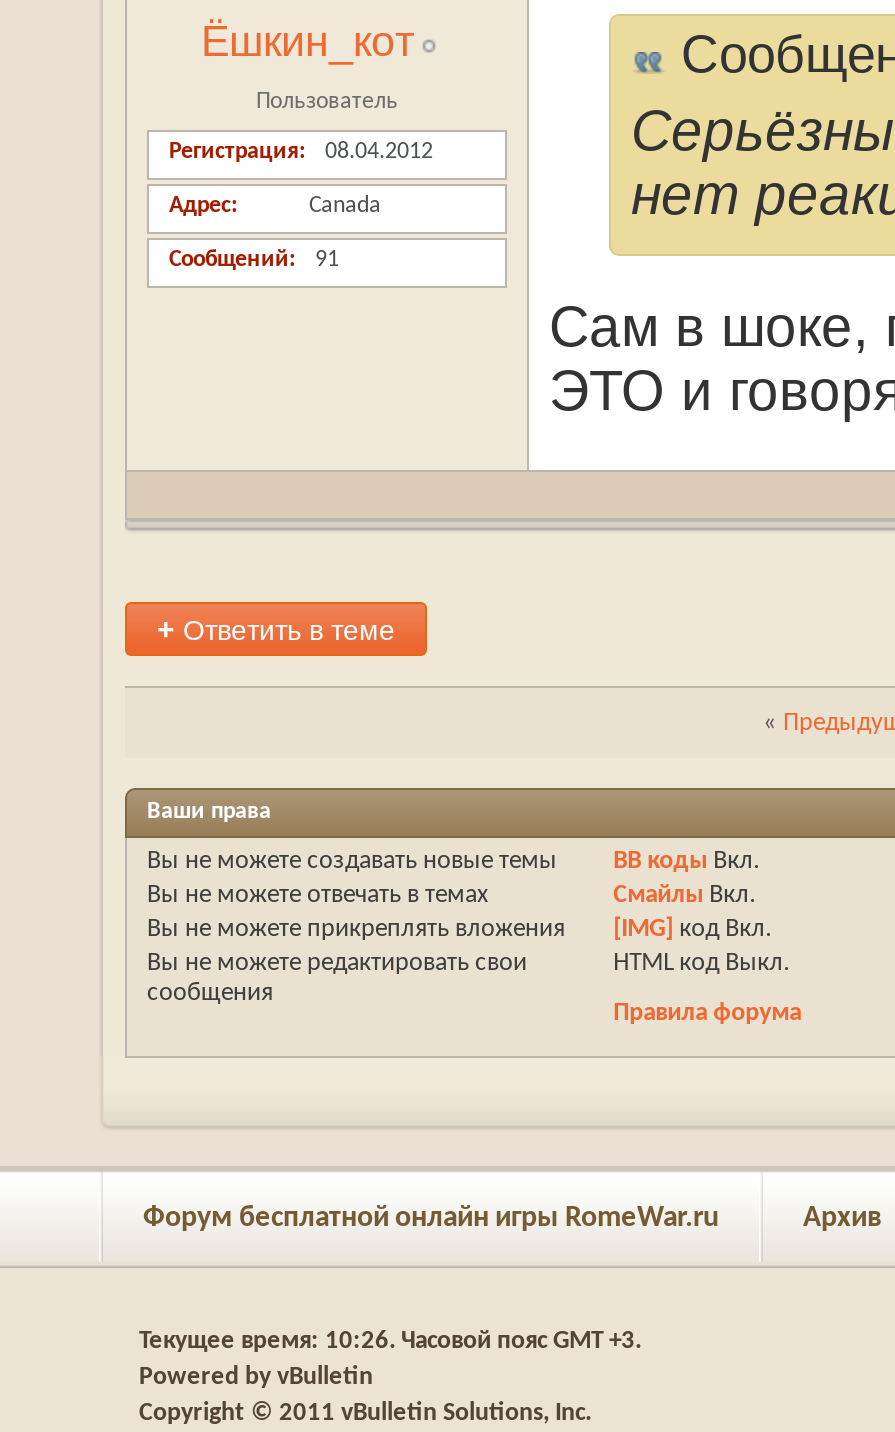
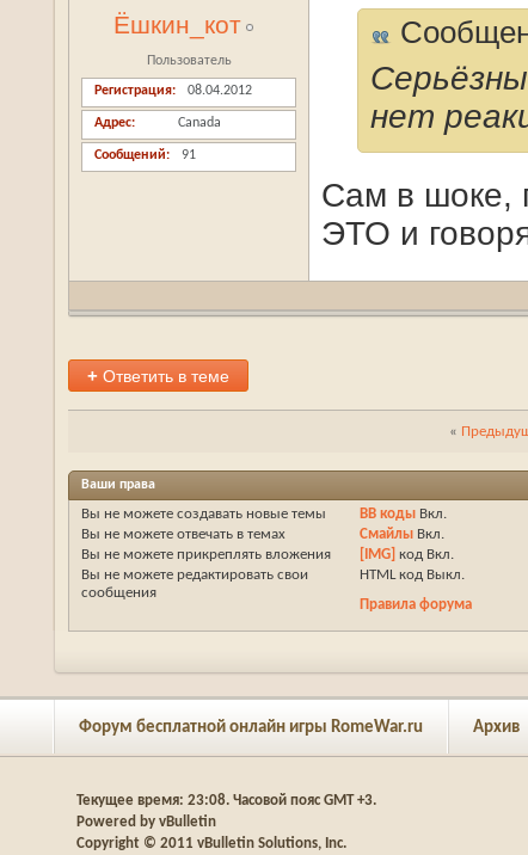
- Текущее время: 10:26. Часовой пояс GMT +3.
+ Текущее время: 23:08. Часовой пояс GMT +3.
